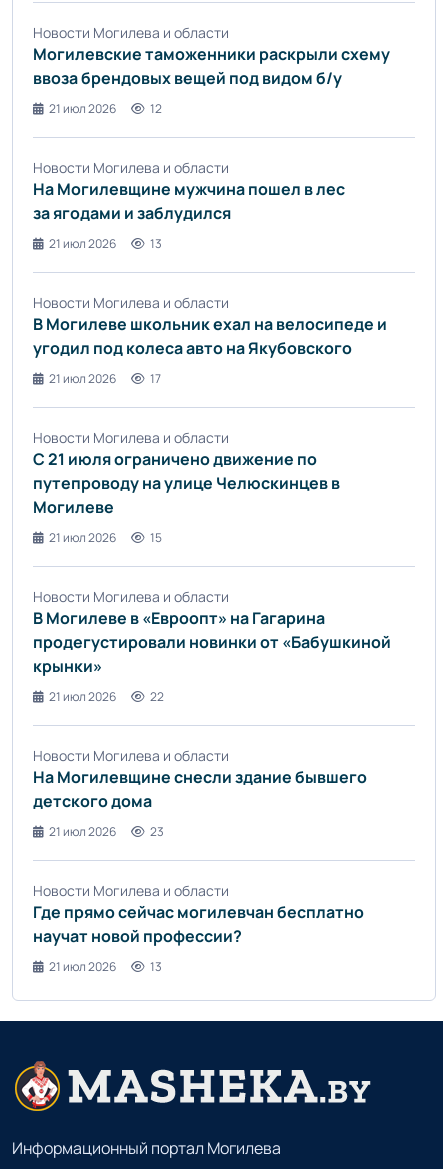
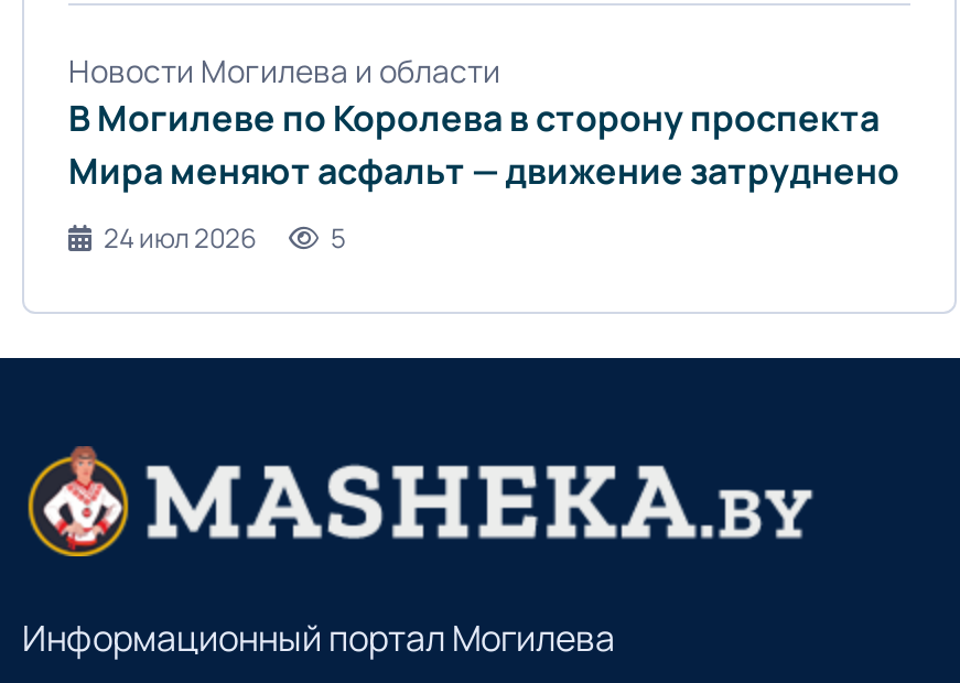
- Могилевские таможенники раскрыли схему
- ввоза брендовых вещей под видом б/у
- 21 июл 2026
- 12
- Новости Могилева и области
- На Могилевщине мужчина пошел в лес
- за ягодами и заблудился
- 21 июл 2026
- 13
- Новости Могилева и области
- В Могилеве школьник ехал на велосипеде и
- угодил под колеса авто на Якубовского
- 21 июл 2026
- 17
- Новости Могилева и области
- С 21 июля ограничено движение по
- путепроводу на улице Челюскинцев в
- Могилеве
- 21 июл 2026
- 15
- Новости Могилева и области
- В Могилеве в «Евроопт» на Гагарина
- продегустировали новинки от «Бабушкиной
- крынки»
- 21 июл 2026
- 22
- Новости Могилева и области
- На Могилевщине снесли здание бывшего
- детского дома
- 21 июл 2026
- 23
- Новости Могилева и области
- Где прямо сейчас могилевчан бесплатно
- научат новой профессии?
- 21 июл 2026
- 13
+ В Могилеве по Королева в сторону проспекта
+ Мира меняют асфальт — движение затруднено
+ 24 июл 2026
+ 5
